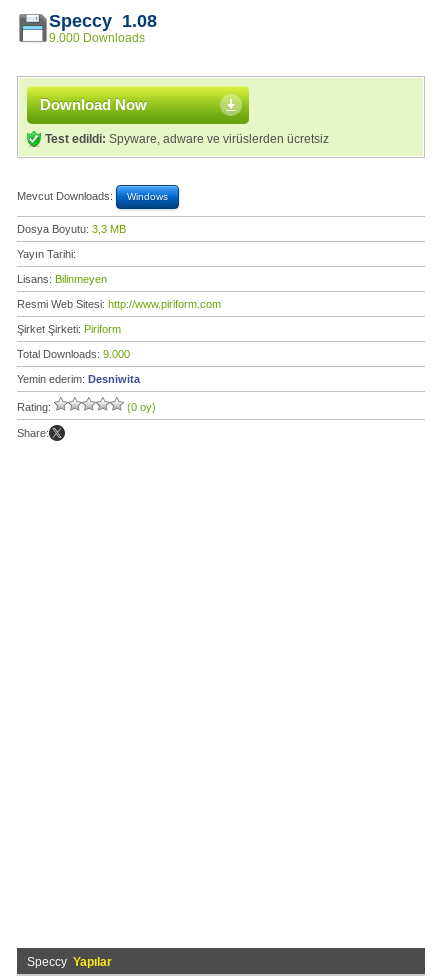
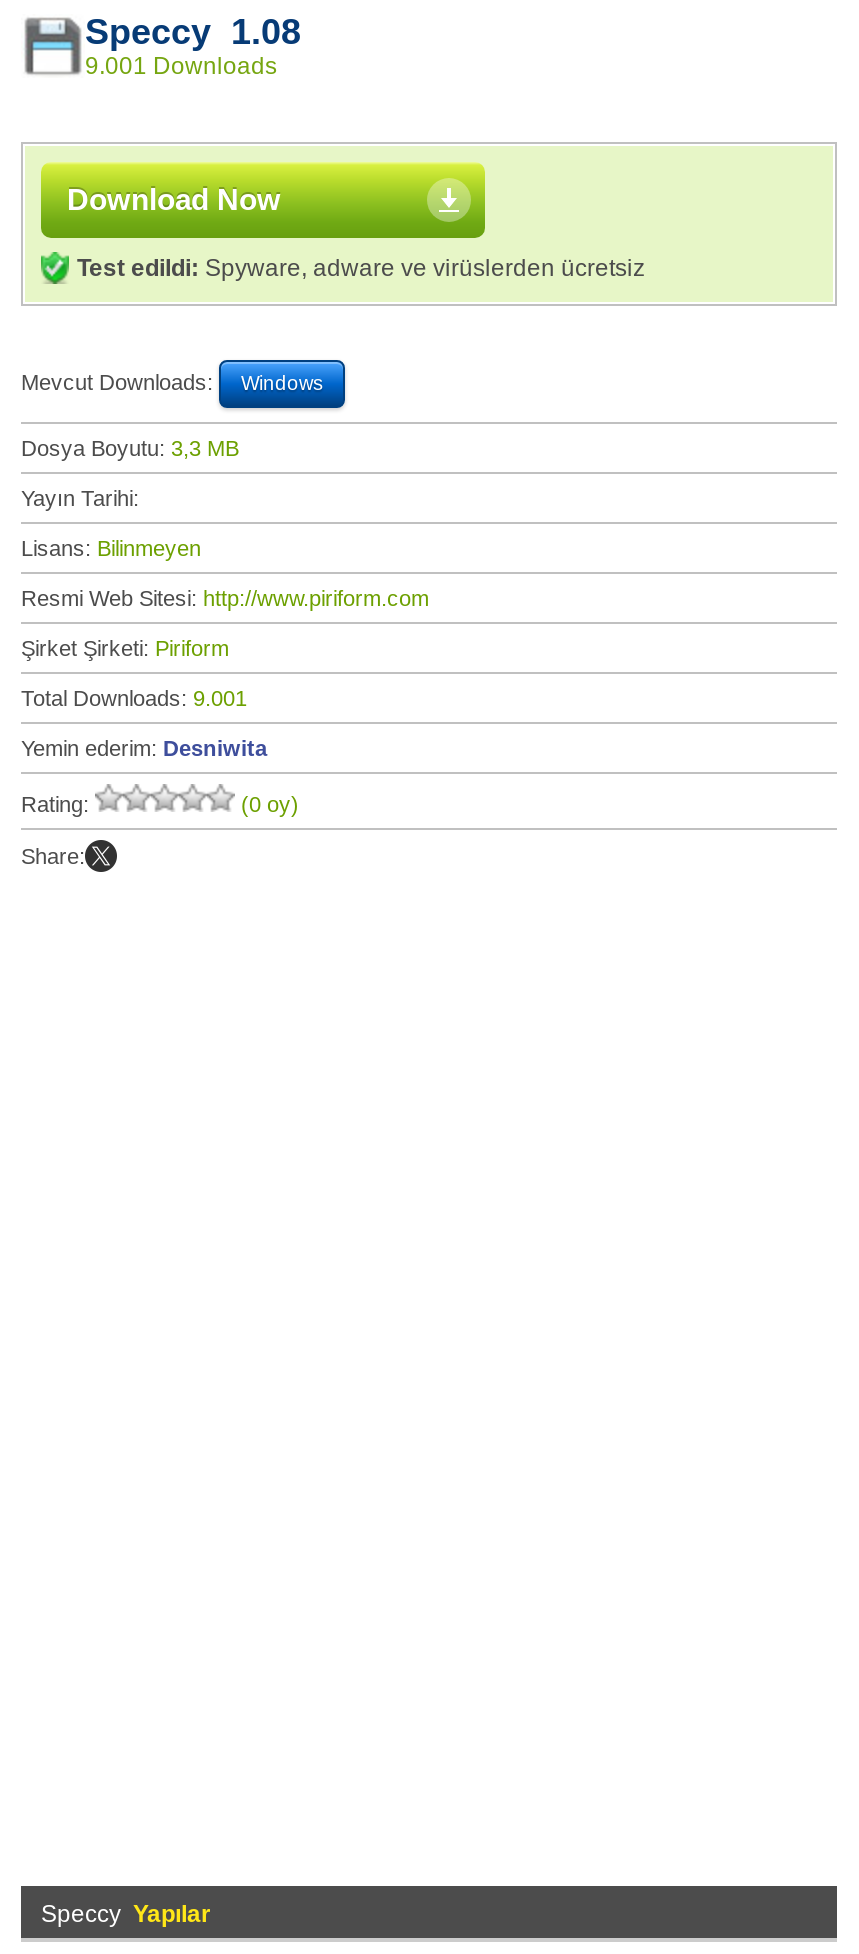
- 9.000 Downloads
+ 9.001 Downloads

- Total Downloads: 9.000
+ Total Downloads: 9.001
